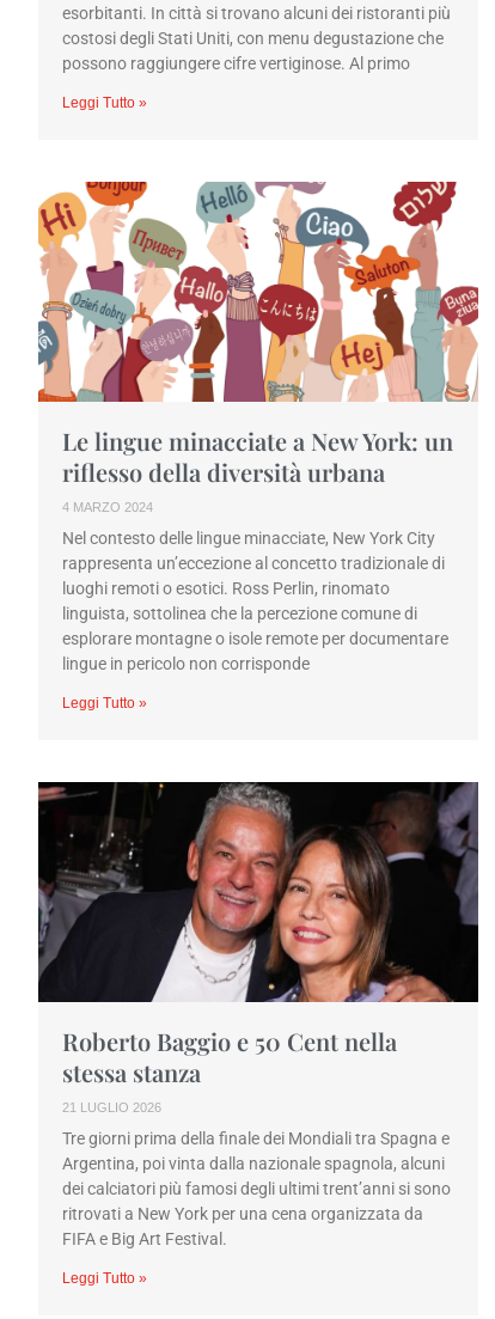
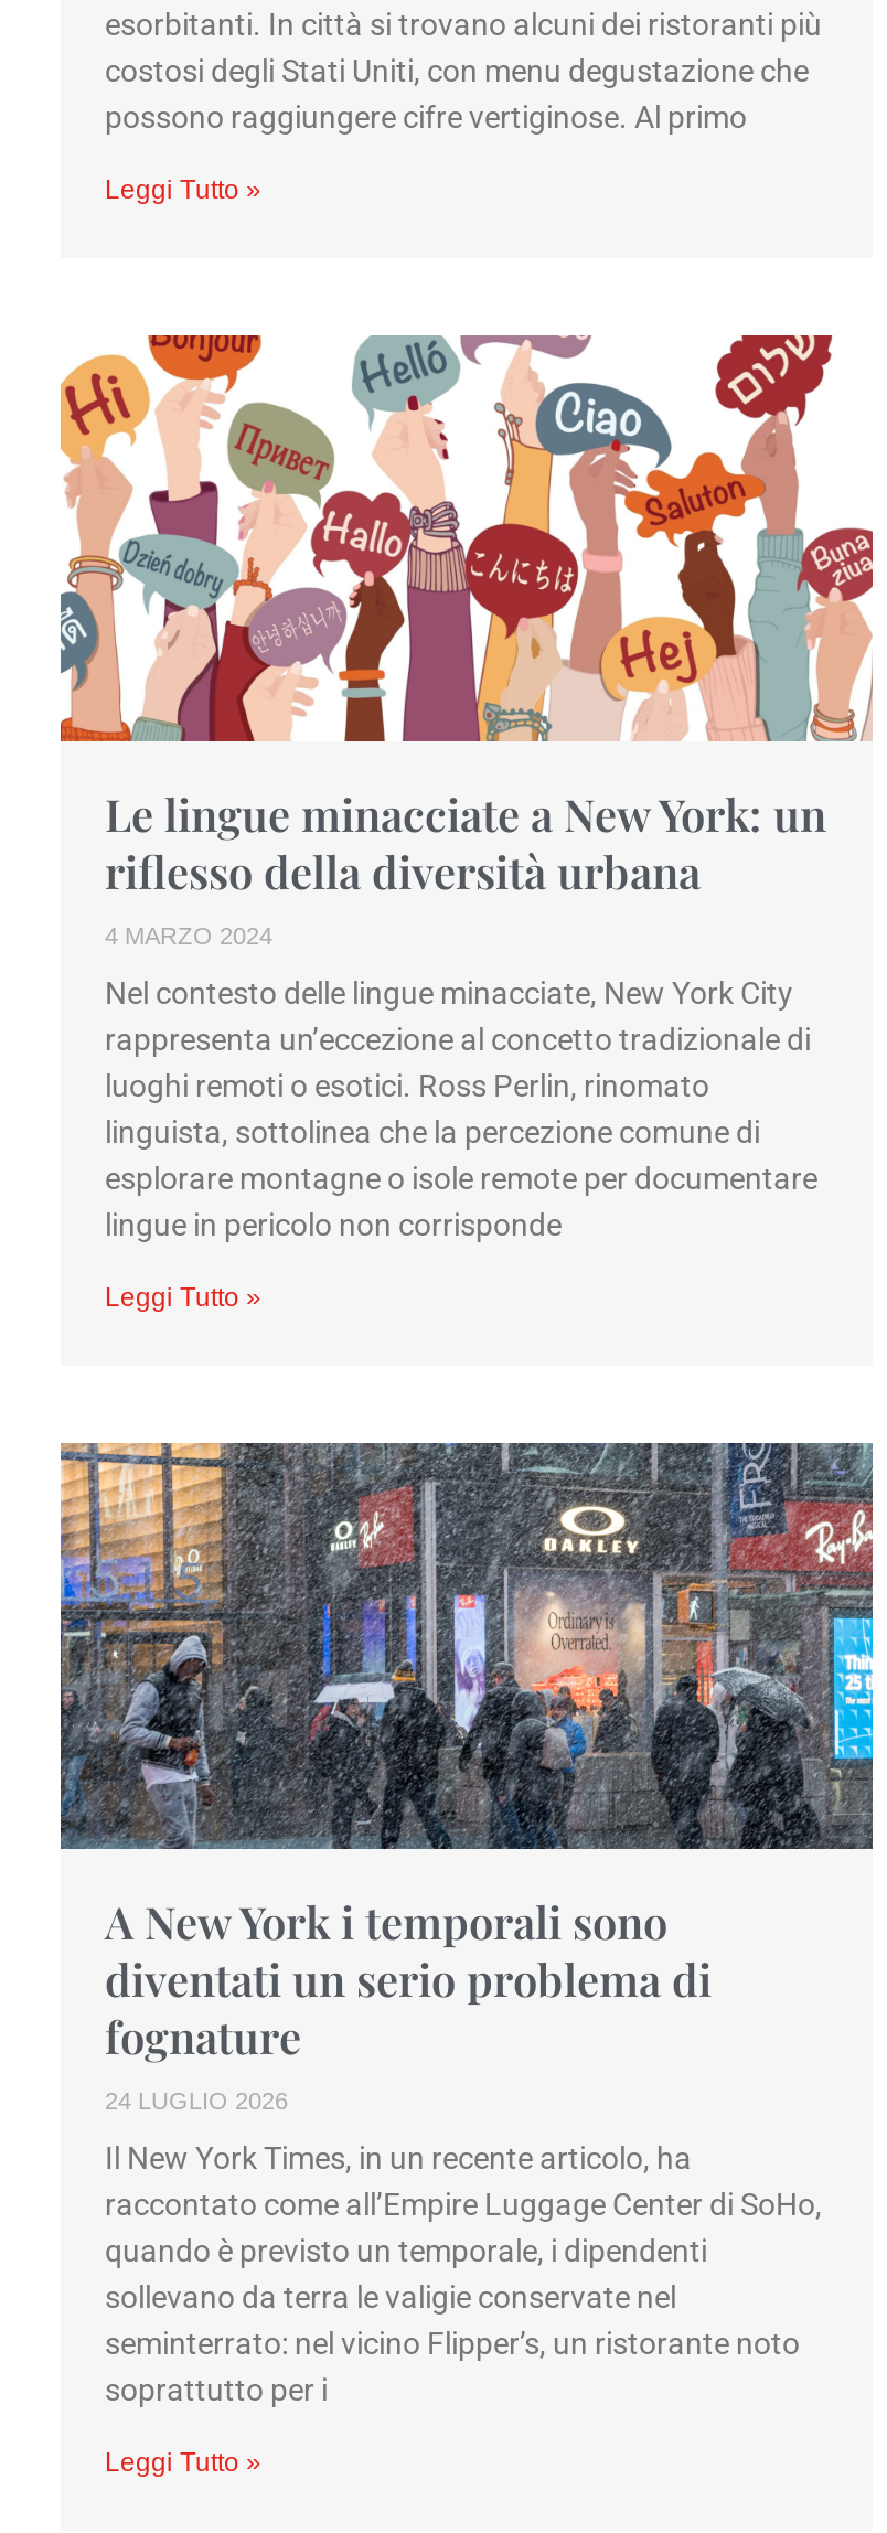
- [image]
- Roberto Baggio e 50 Cent nella
- stessa stanza
- 21 LUGLIO 2026
+ [image]
+ A New York i temporali sono
+ diventati un serio problema di
+ fognature
+ 24 LUGLIO 2026

- Tre giorni prima della finale dei Mondiali tra Spagna e
- Argentina, poi vinta dalla nazionale spagnola, alcuni
- dei calciatori più famosi degli ultimi trent’anni si sono
- ritrovati a New York per una cena organizzata da
- FIFA e Big Art Festival.
+ Il New York Times, in un recente articolo, ha
+ raccontato come all’Empire Luggage Center di SoHo,
+ quando è previsto un temporale, i dipendenti
+ sollevano da terra le valigie conservate nel
+ seminterrato: nel vicino Flipper’s, un ristorante noto
+ soprattutto per i
